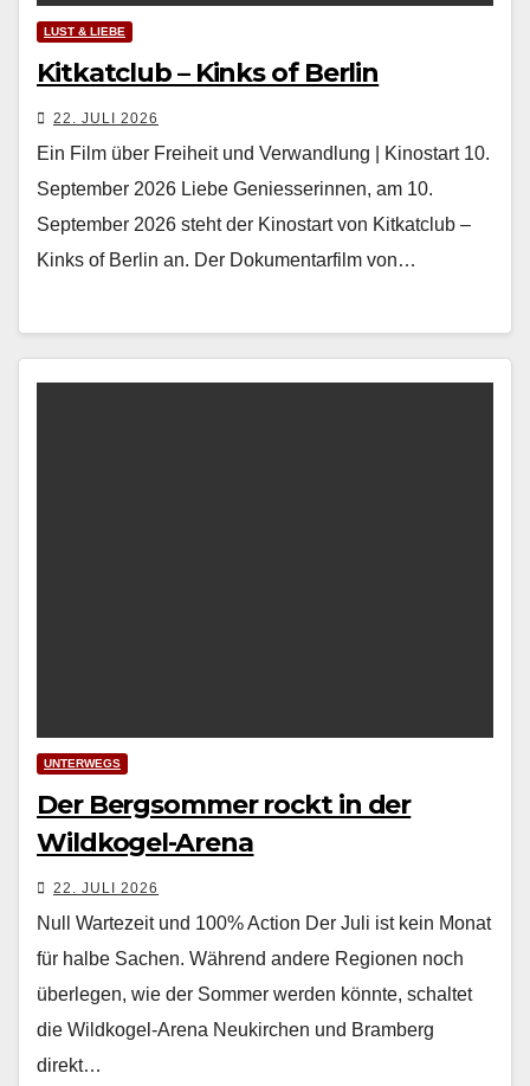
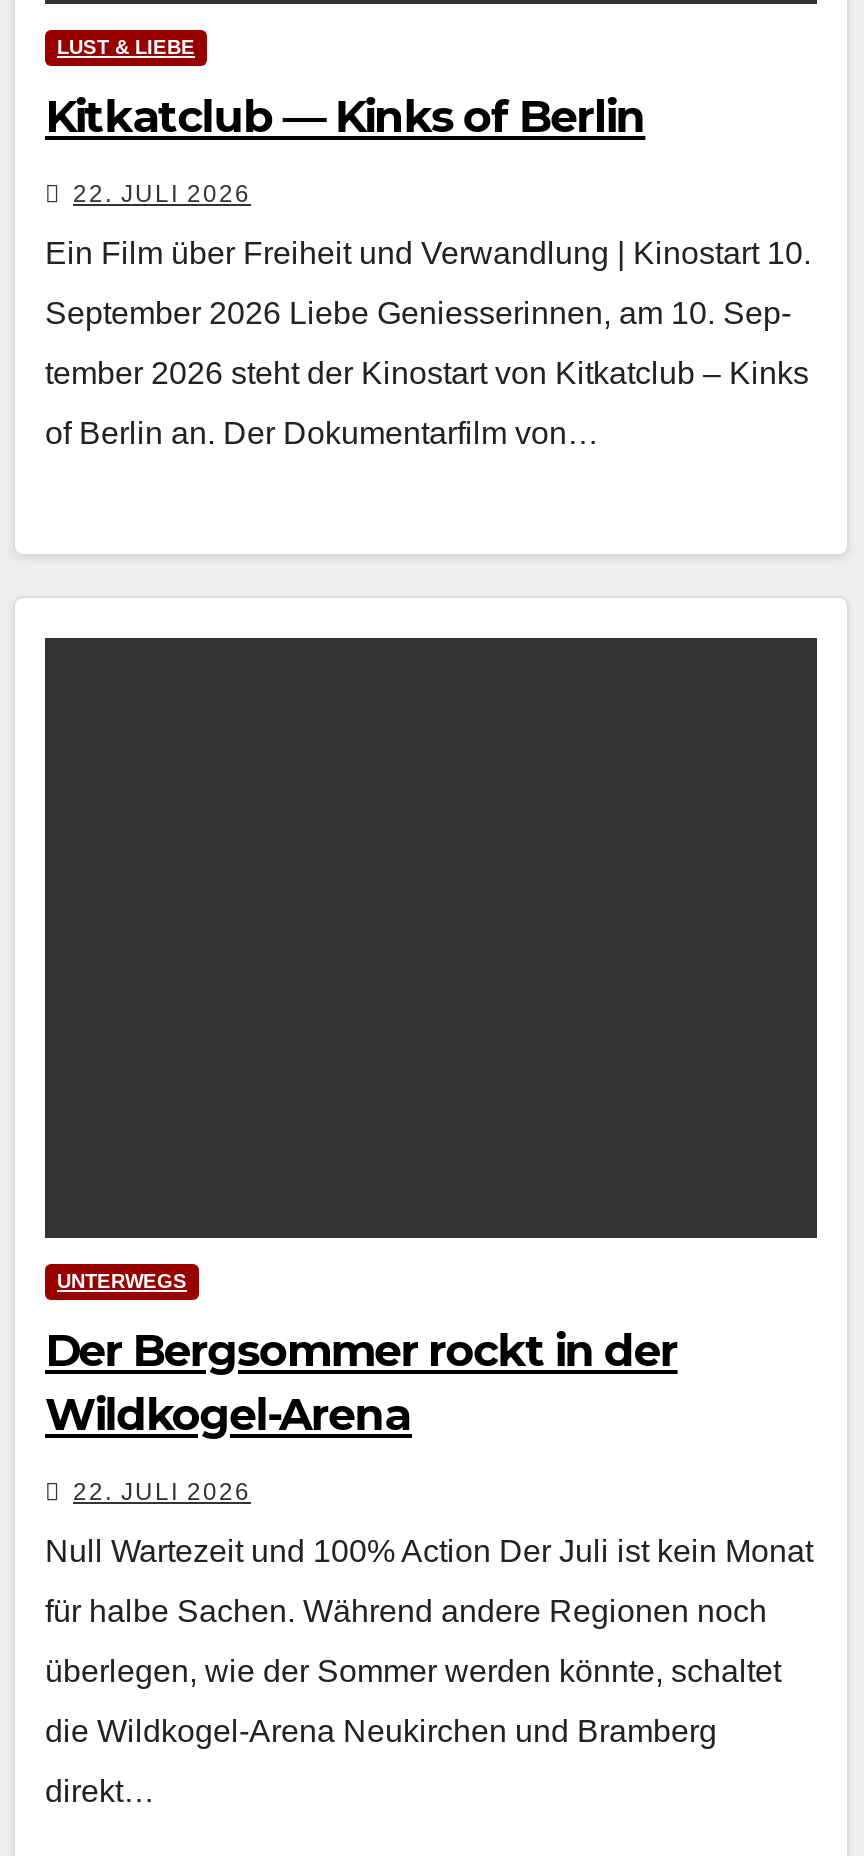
- Kitkatclub – Kinks of Berlin
+ Kitkatclub — Kinks of Berlin
